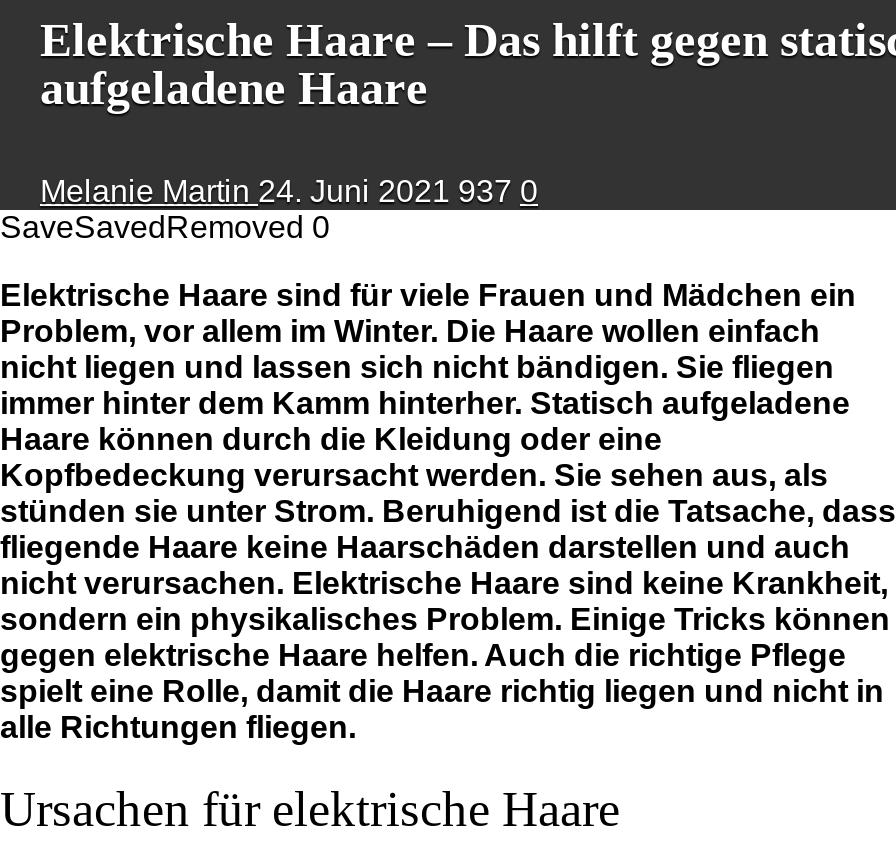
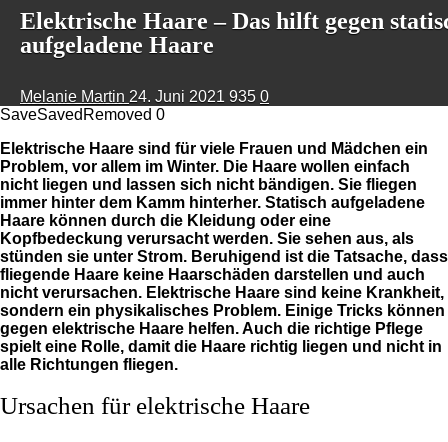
- Melanie Martin 24. Juni 2021 937 0
+ Melanie Martin 24. Juni 2021 935 0
